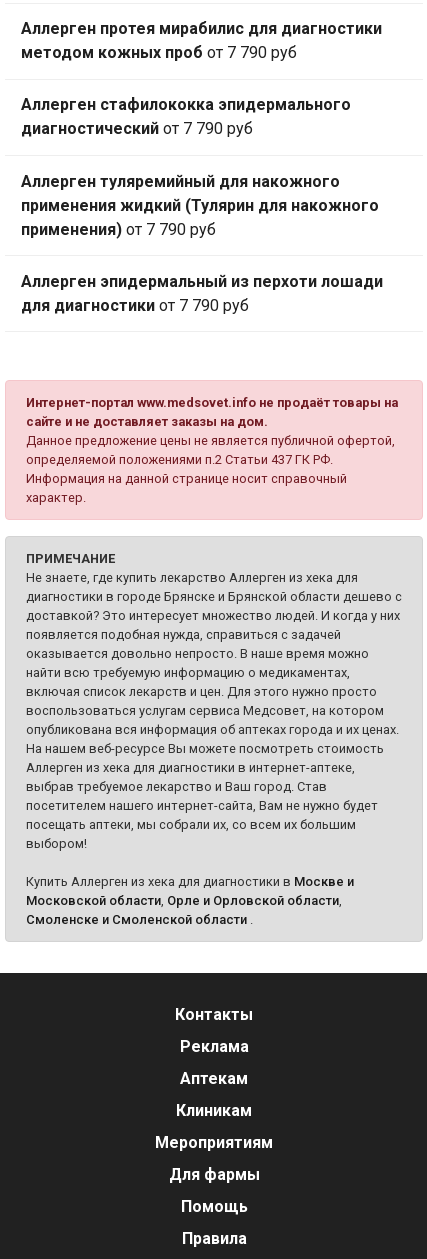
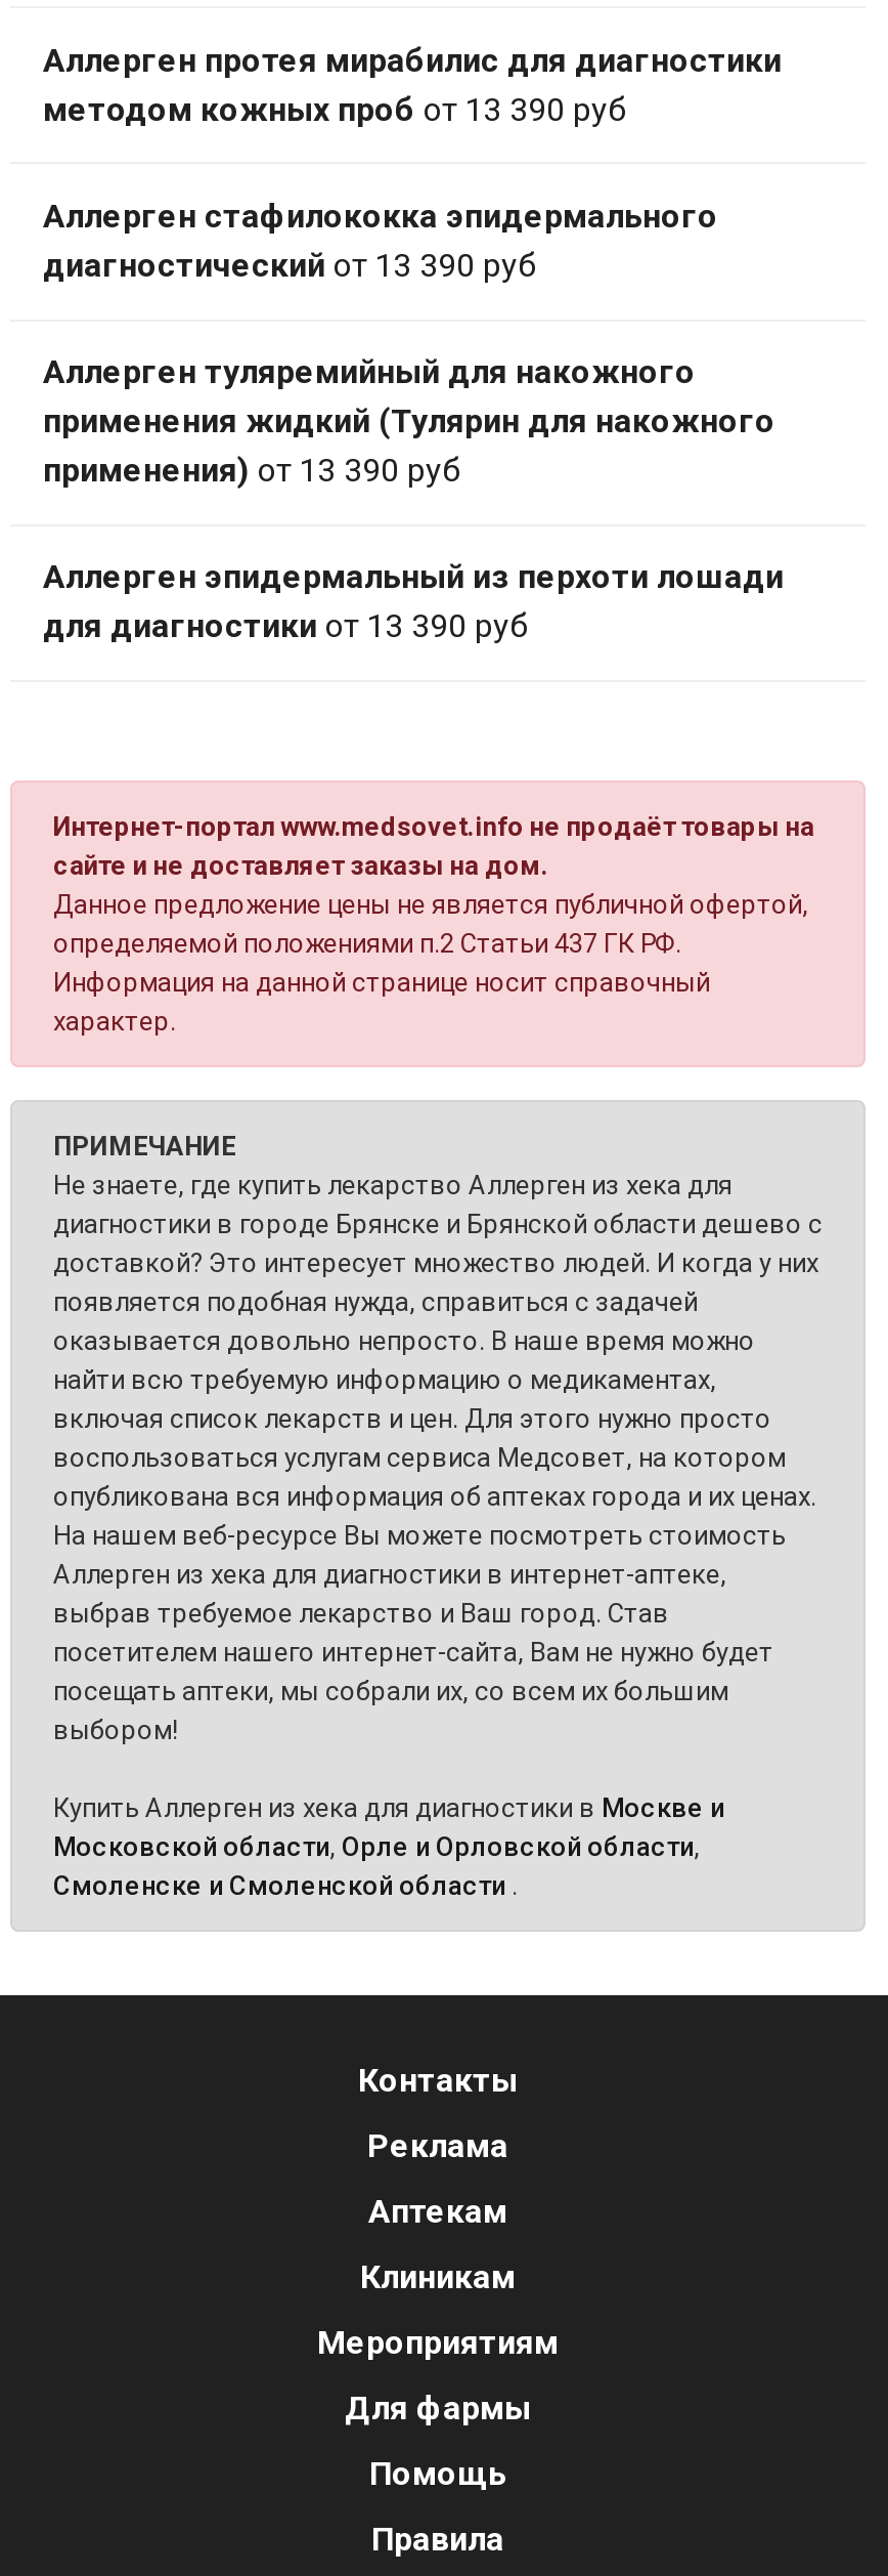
- методом кожных проб от 7 790 руб
+ методом кожных проб от 13 390 руб

- диагностический от 7 790 руб
+ диагностический от 13 390 руб

- применения) от 7 790 руб
+ применения) от 13 390 руб

- для диагностики от 7 790 руб
+ для диагностики от 13 390 руб
